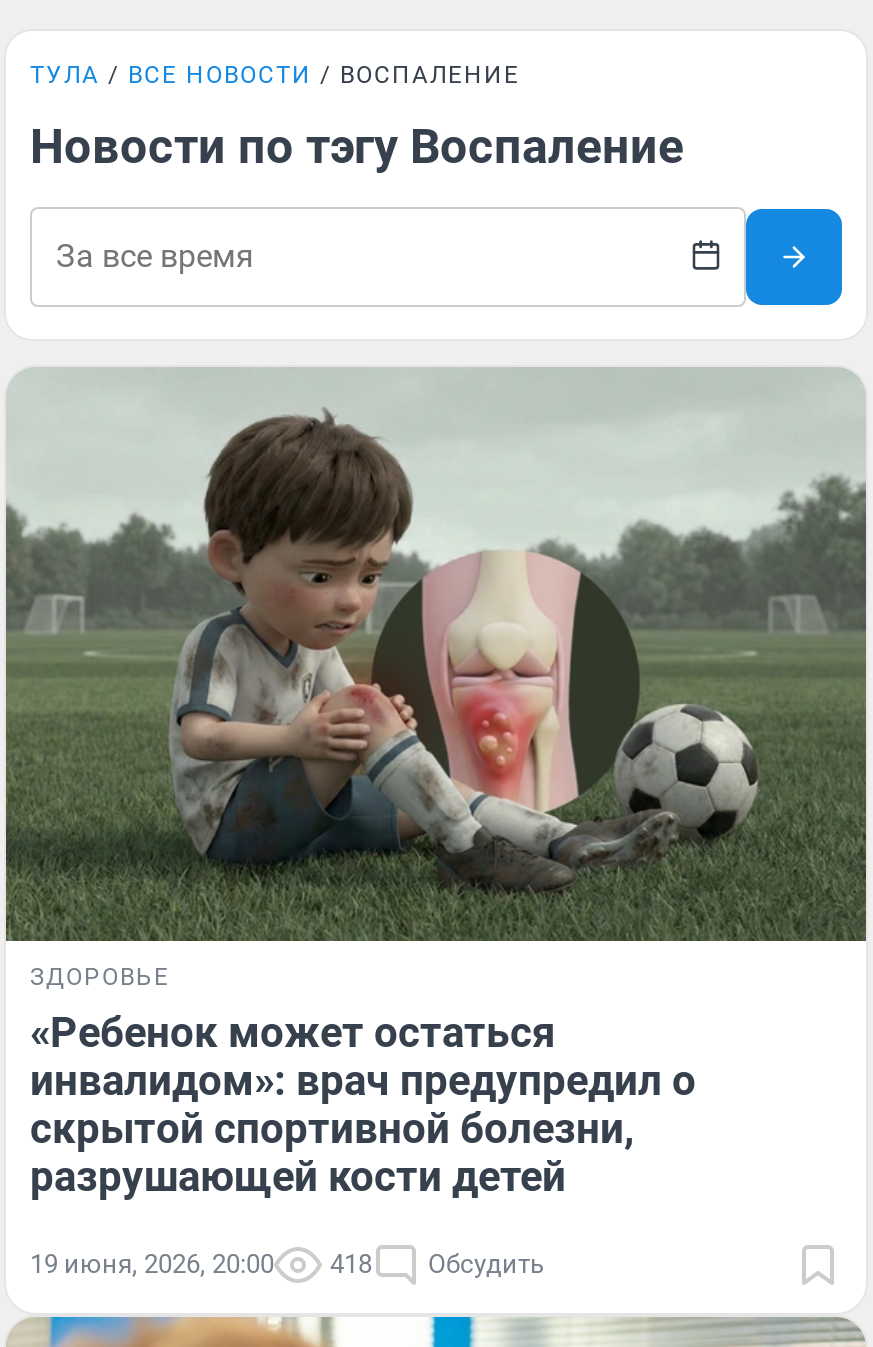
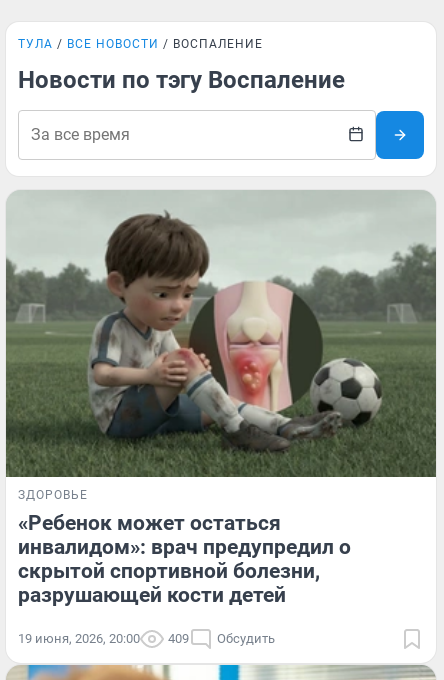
- 19 июня, 2026, 20:00 418 Обсудить
+ 19 июня, 2026, 20:00 409 Обсудить
